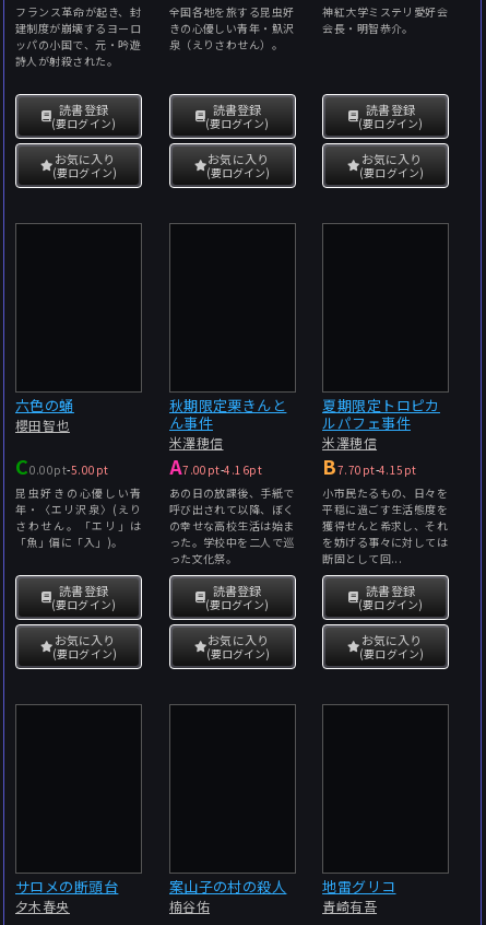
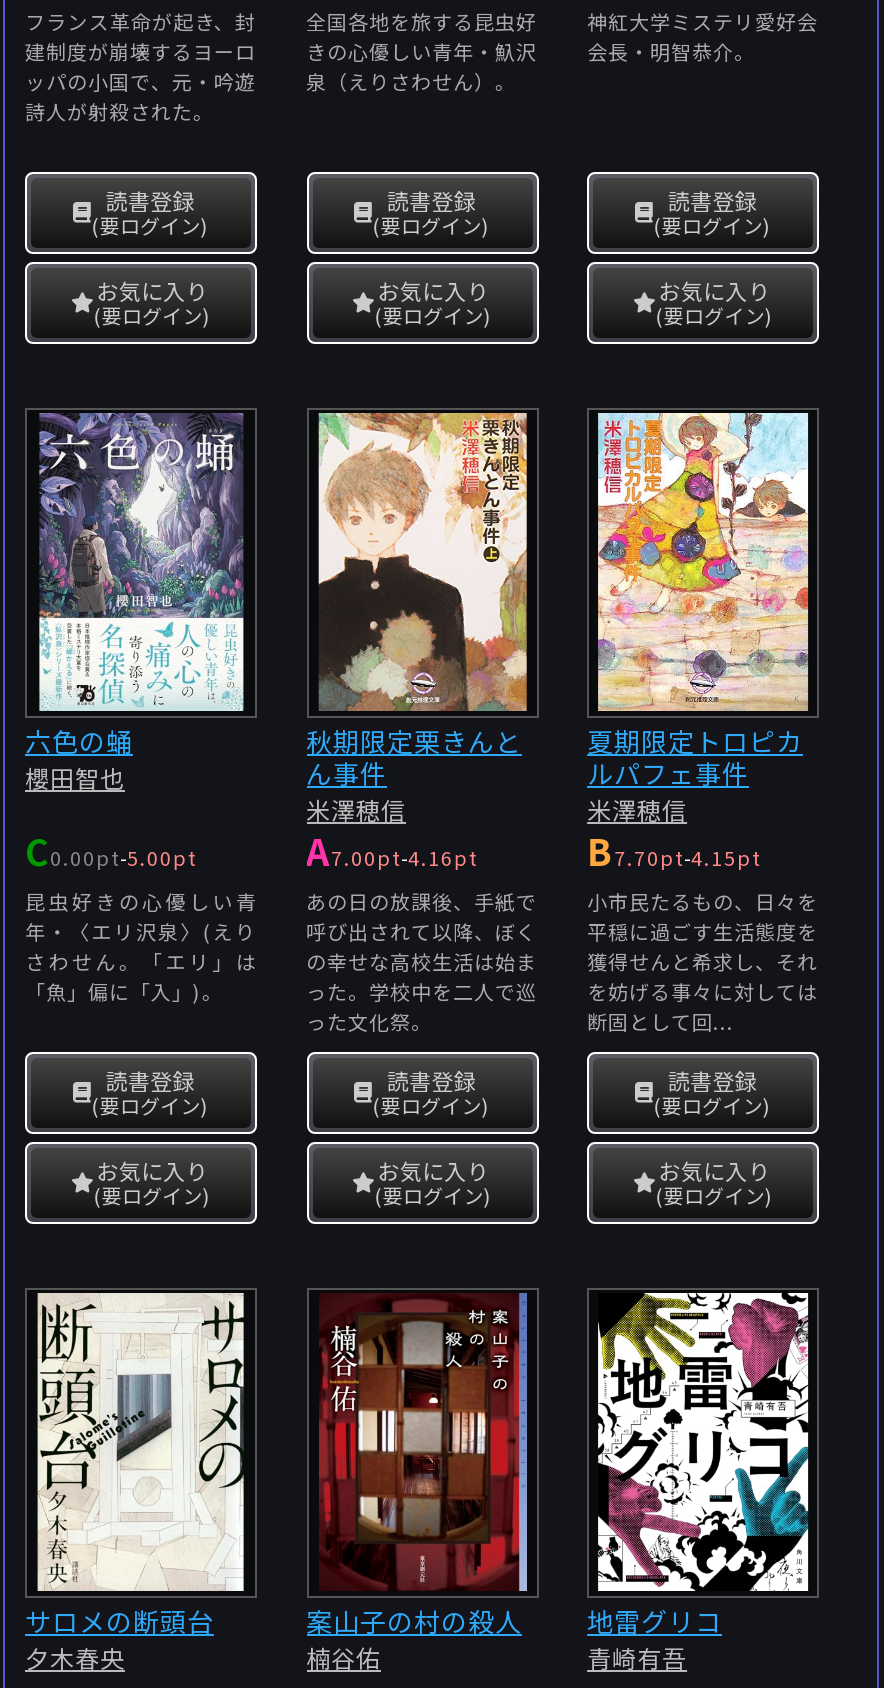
+ [image]

+ [image]

+ [image]

+ [image]

+ [image]

+ [image]
